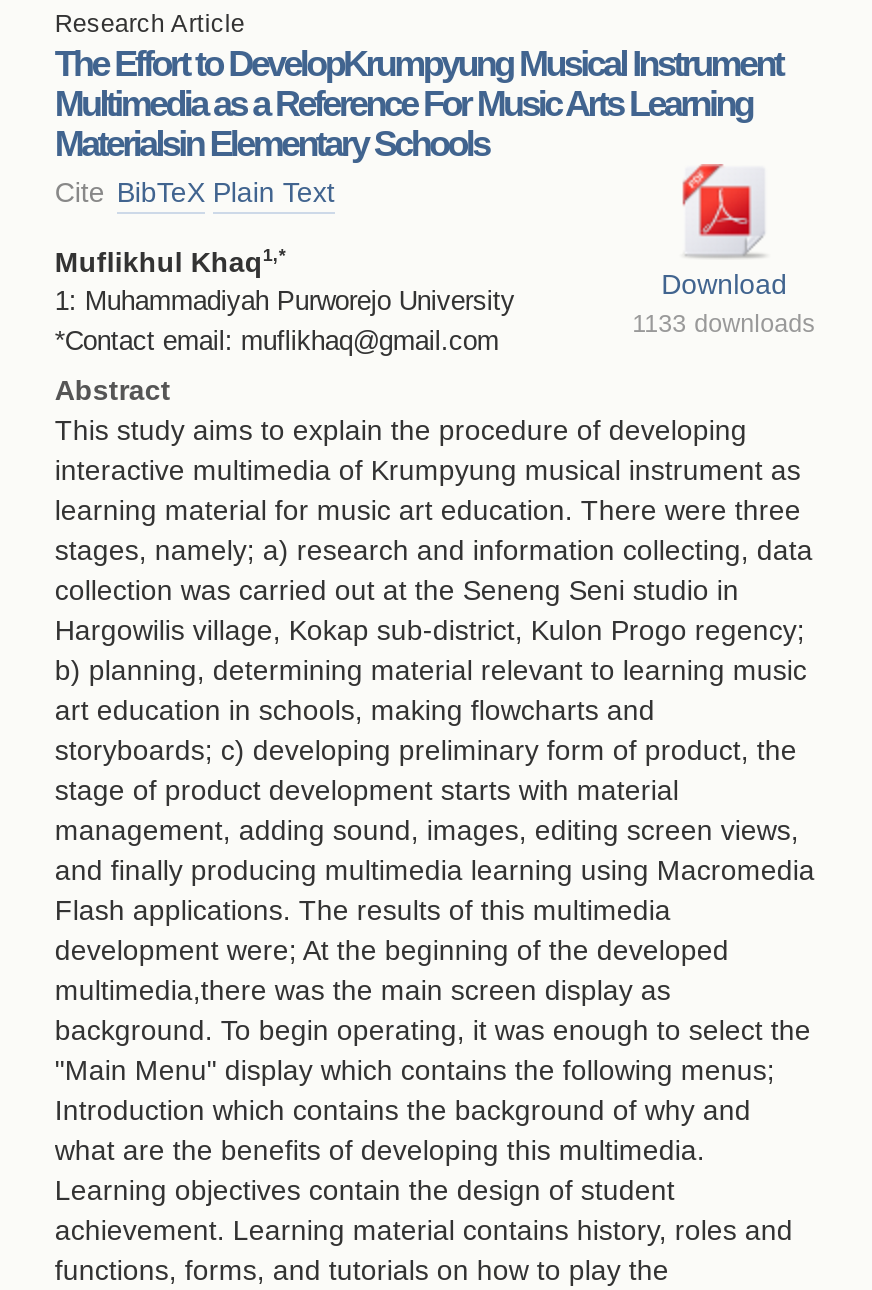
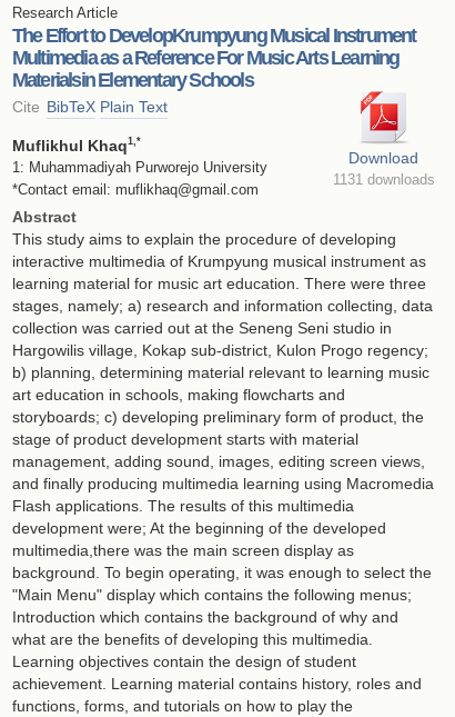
- 1133 downloads
+ 1131 downloads
